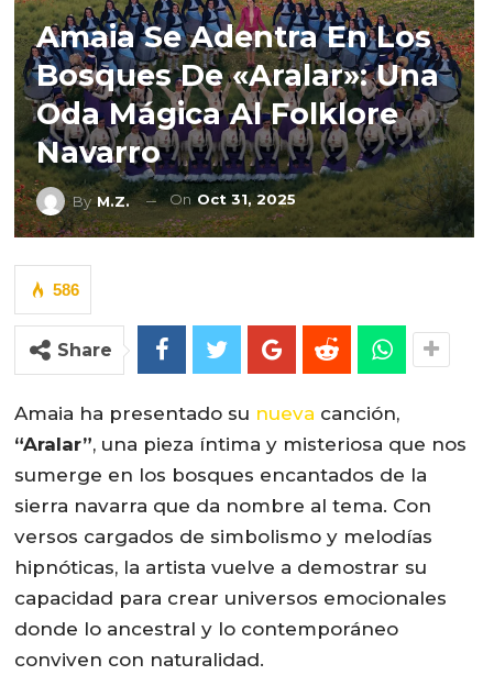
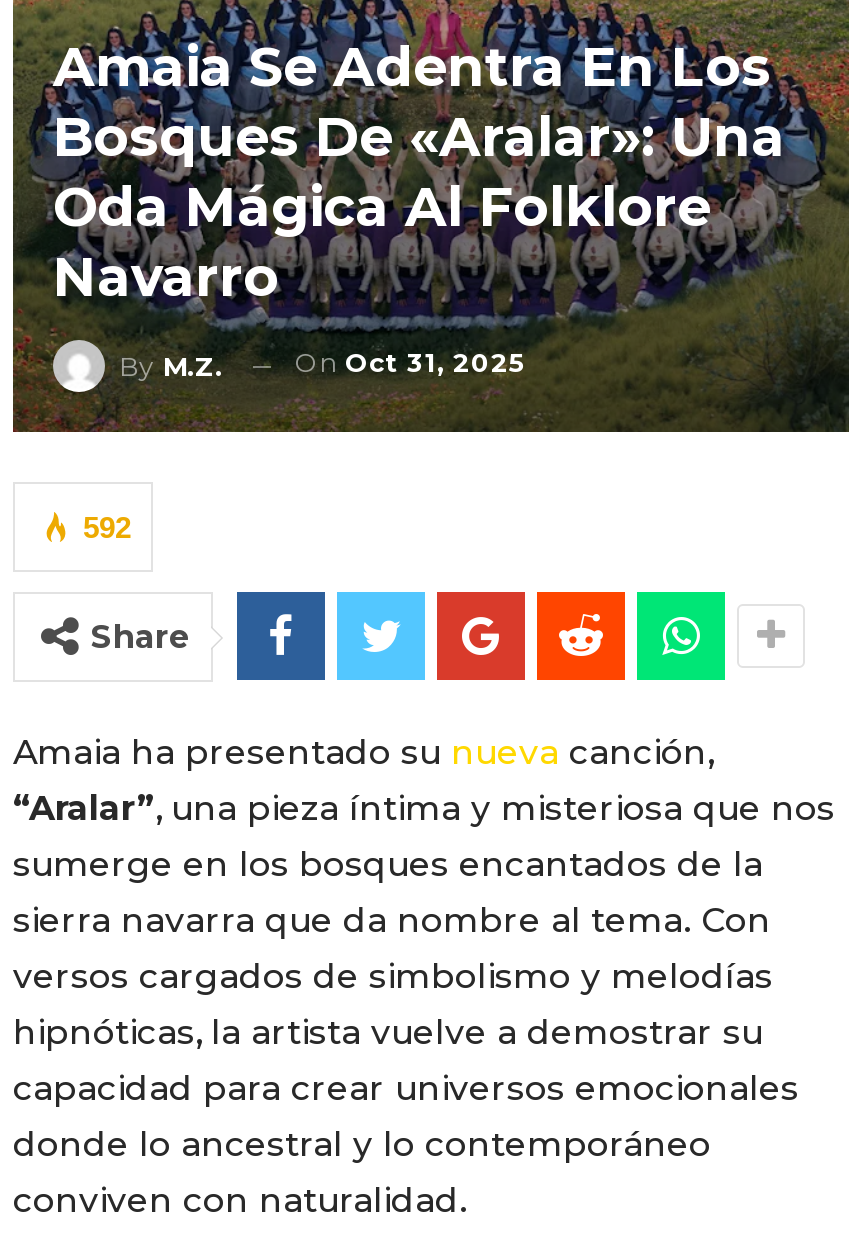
- 586
+ 592
